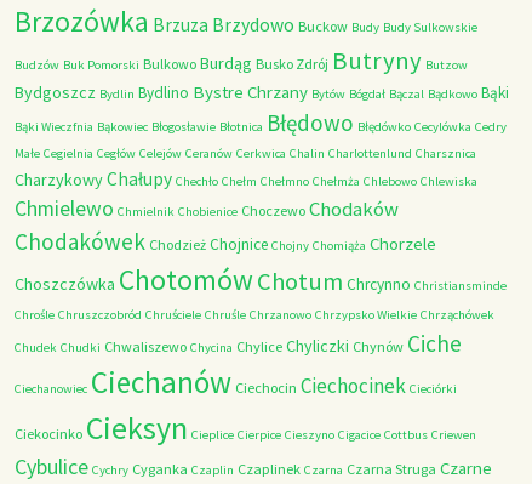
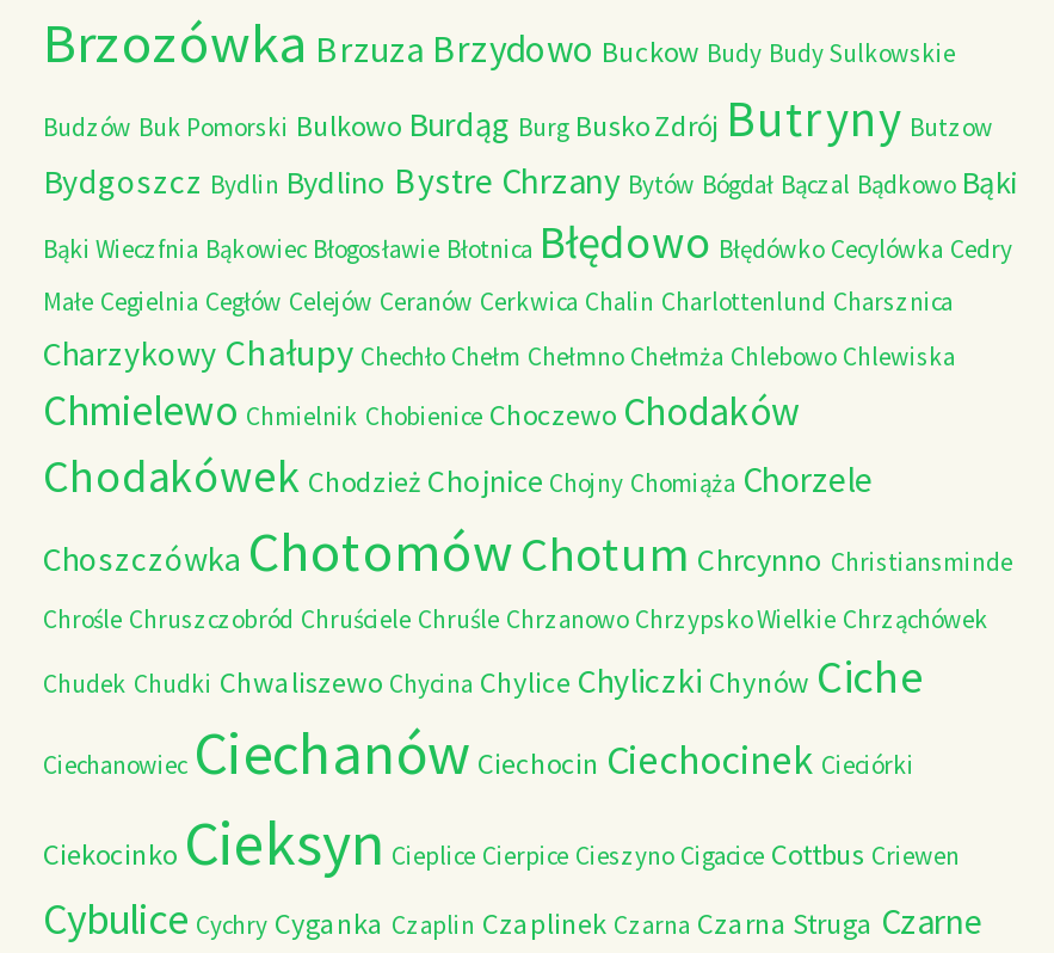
- Budzów Buk Pomorski Bulkowo Burdąg Busko Zdrój Butryny Butzow
+ Budzów Buk Pomorski Bulkowo Burdąg Burg Busko Zdrój Butryny Butzow
